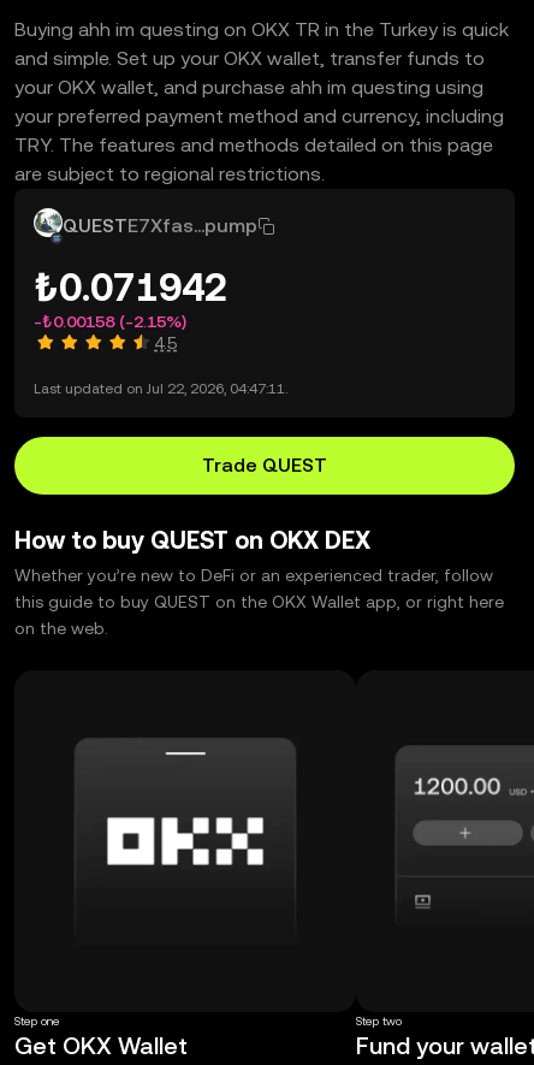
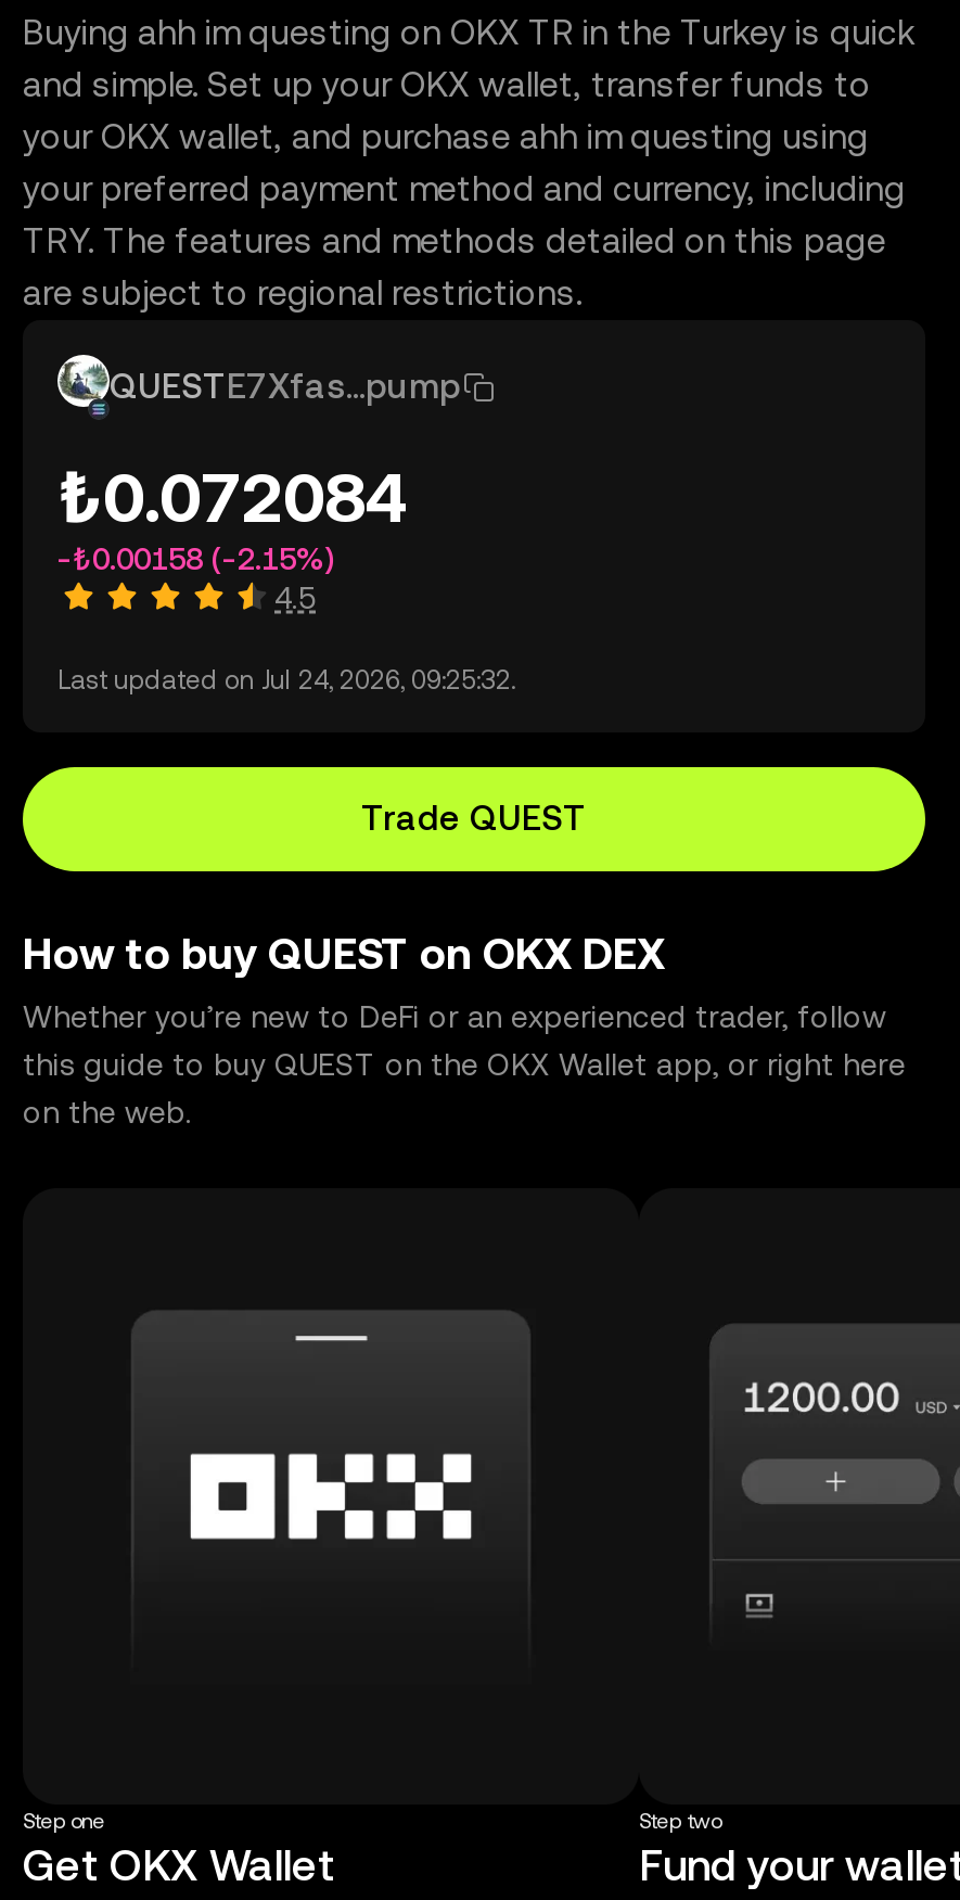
- ₺0.071942
+ ₺0.072084

- Last updated on Jul 22, 2026, 04:47:11.
+ Last updated on Jul 24, 2026, 09:25:32.
